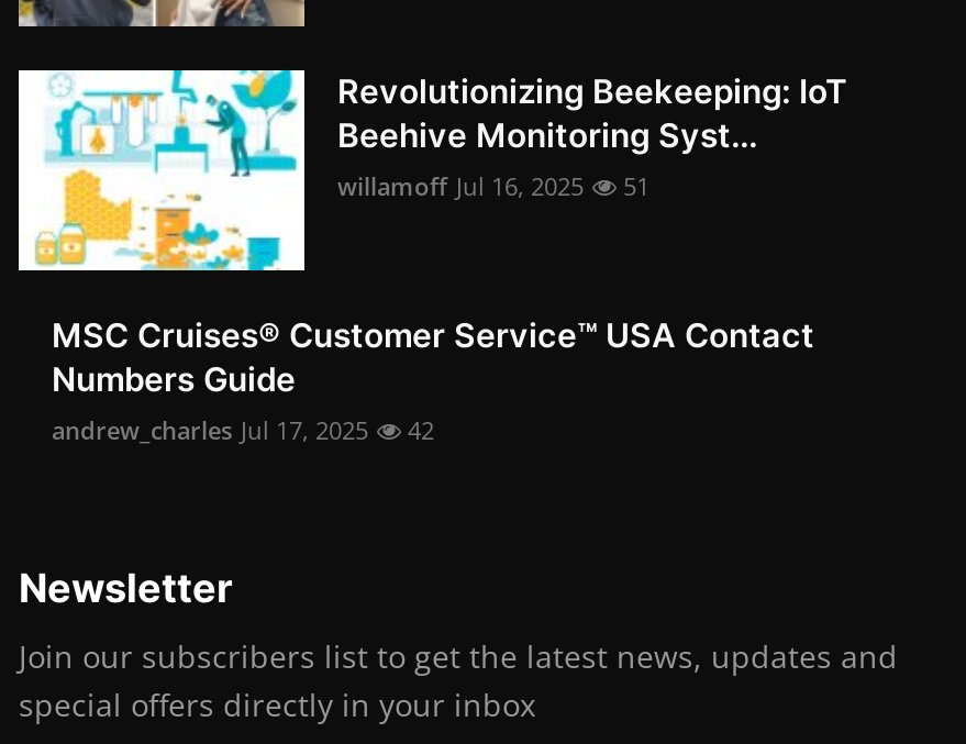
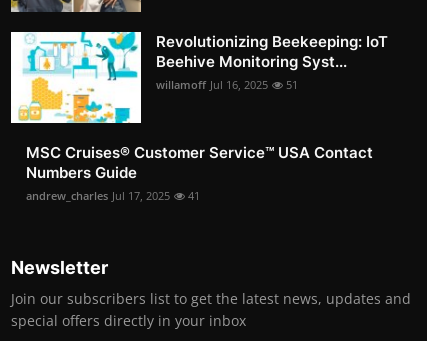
- andrew_charles Jul 17, 2025 42
+ andrew_charles Jul 17, 2025 41
